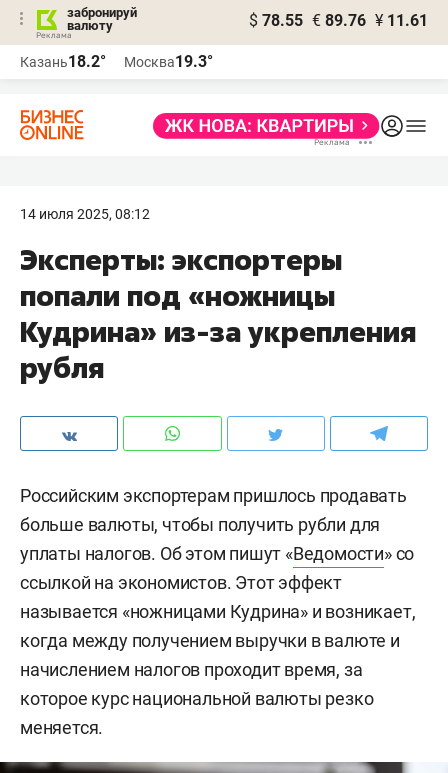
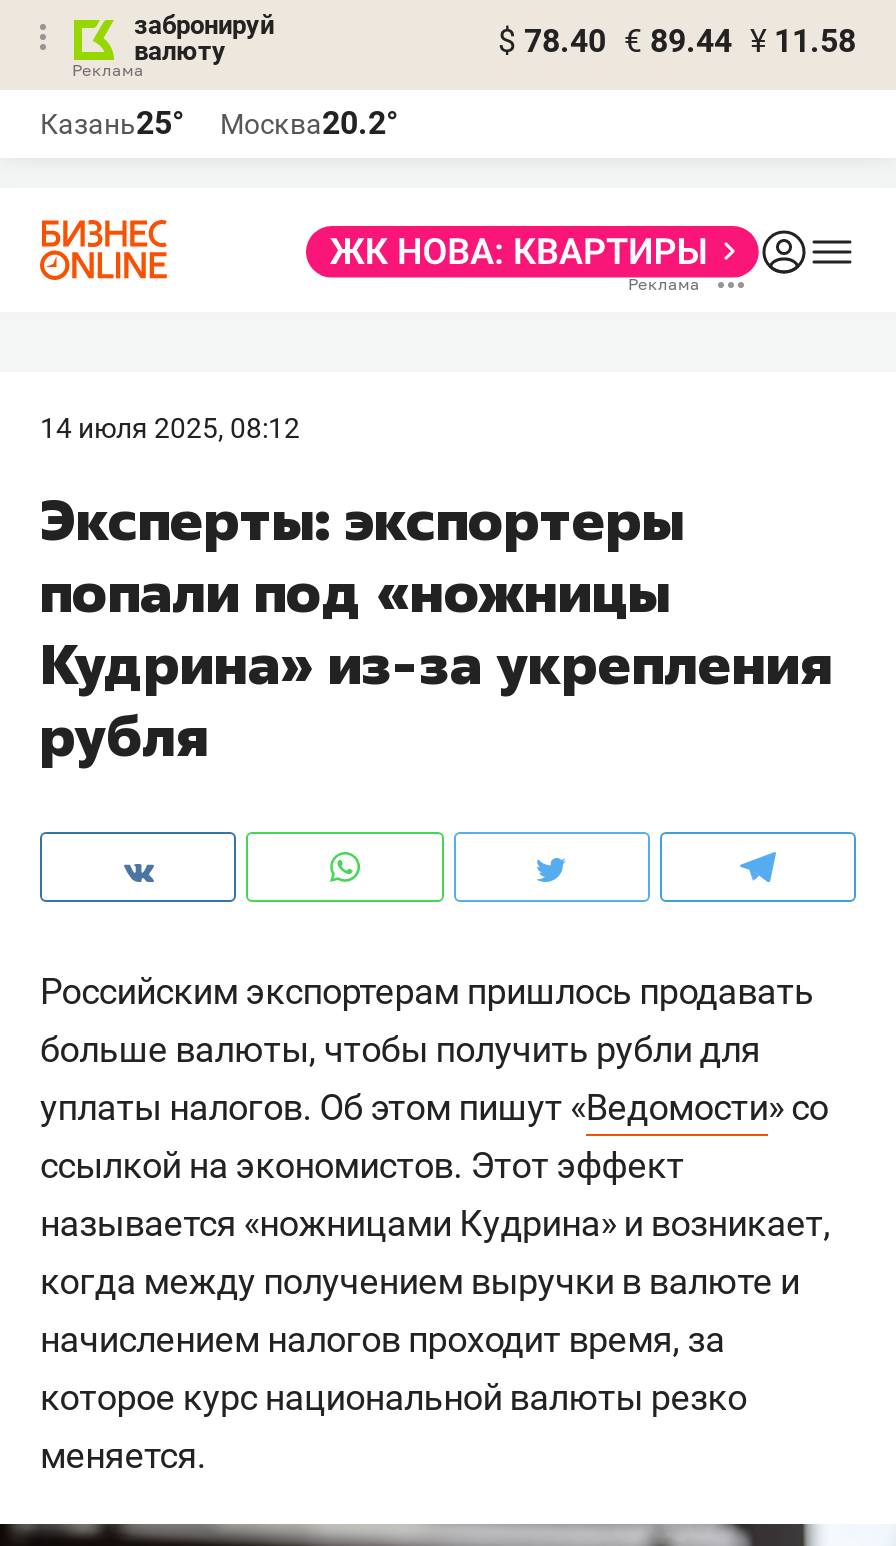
- $ 78.55 € 89.76 ¥ 11.61
+ $ 78.40 € 89.44 ¥ 11.58

- Казань18.2°
+ Казань25°

- Москва19.3°
+ Москва20.2°
